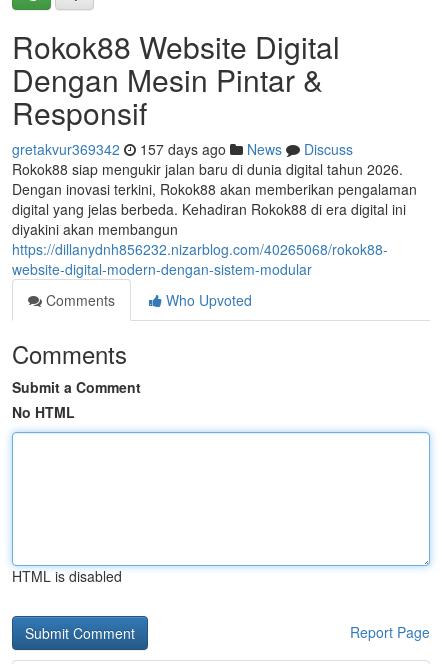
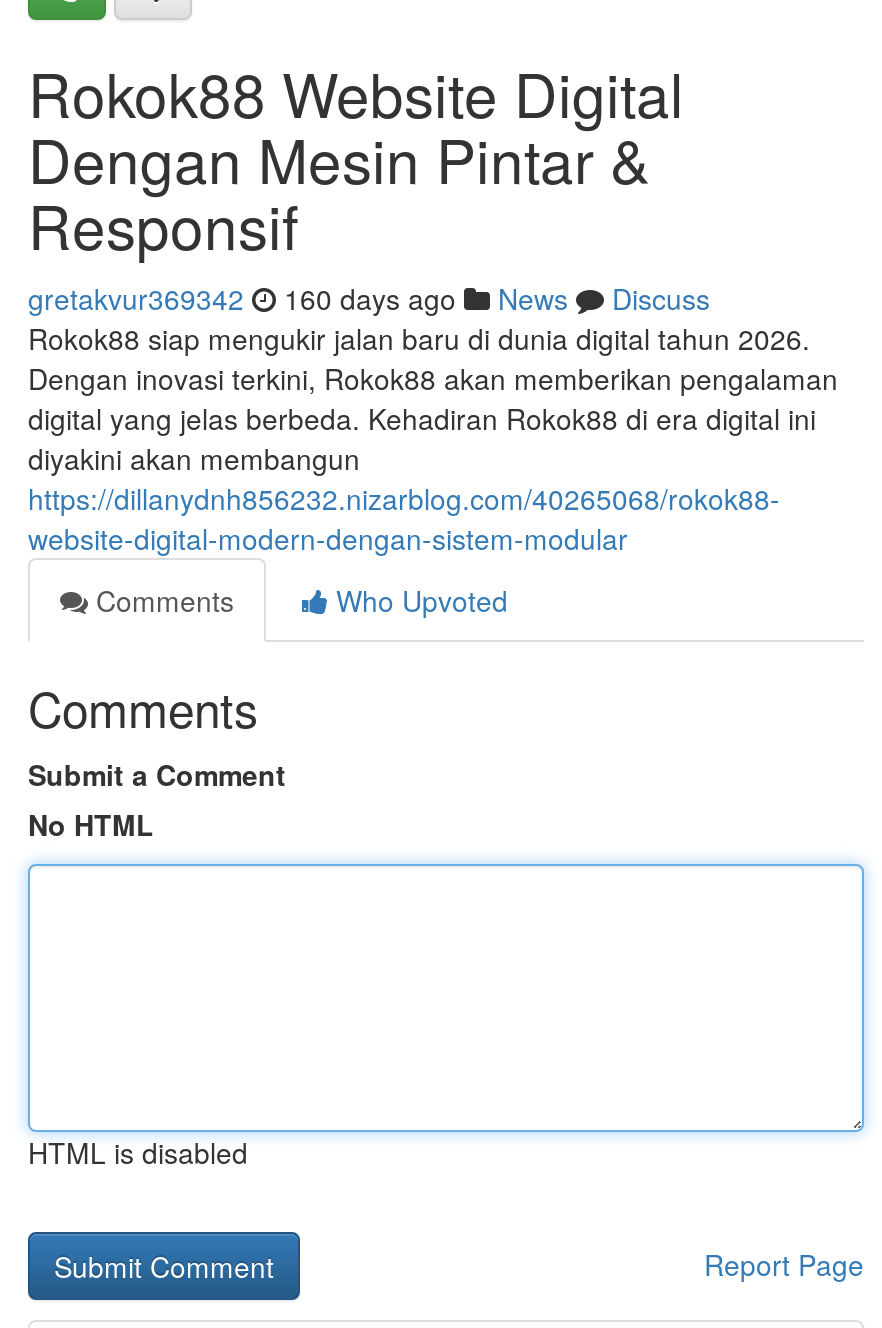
- gretakvur369342 157 days ago News Discuss
+ gretakvur369342 160 days ago News Discuss
